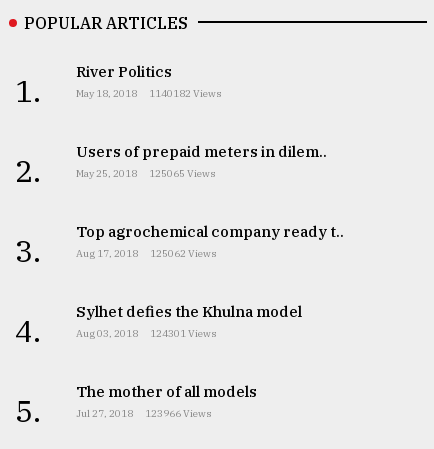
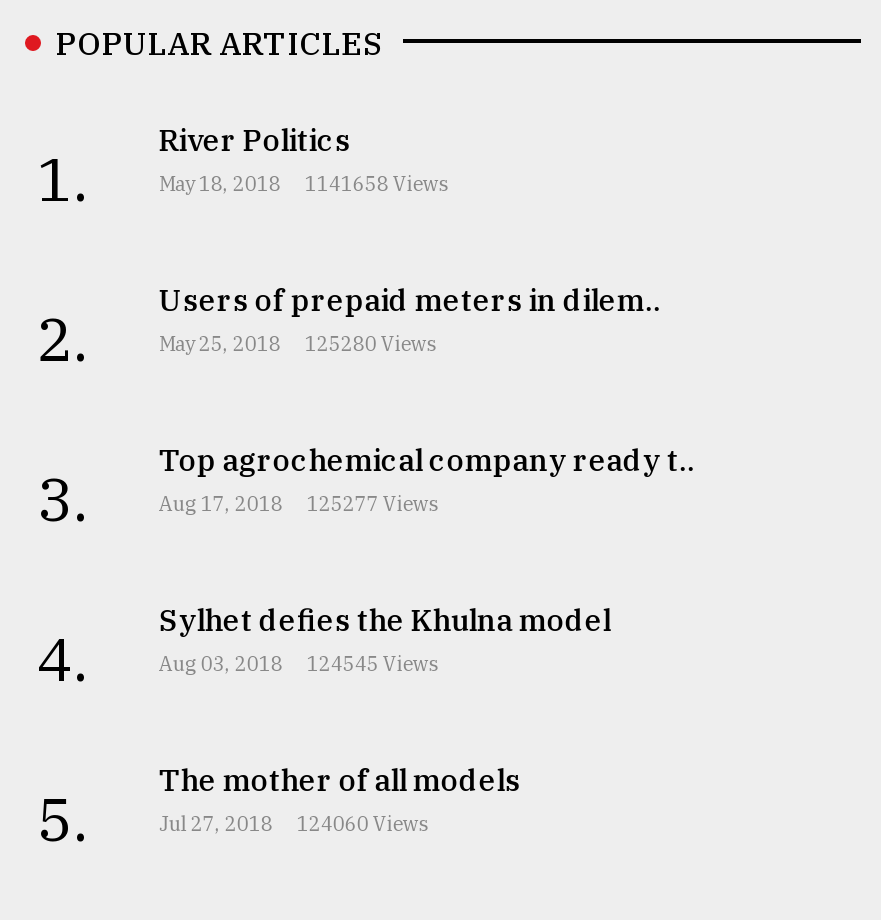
- May 18, 2018 1140182 Views
+ May 18, 2018 1141658 Views

- May 25, 2018 125065 Views
+ May 25, 2018 125280 Views

- Aug 17, 2018 125062 Views
+ Aug 17, 2018 125277 Views

- Aug 03, 2018 124301 Views
+ Aug 03, 2018 124545 Views

- Jul 27, 2018 123966 Views
+ Jul 27, 2018 124060 Views
